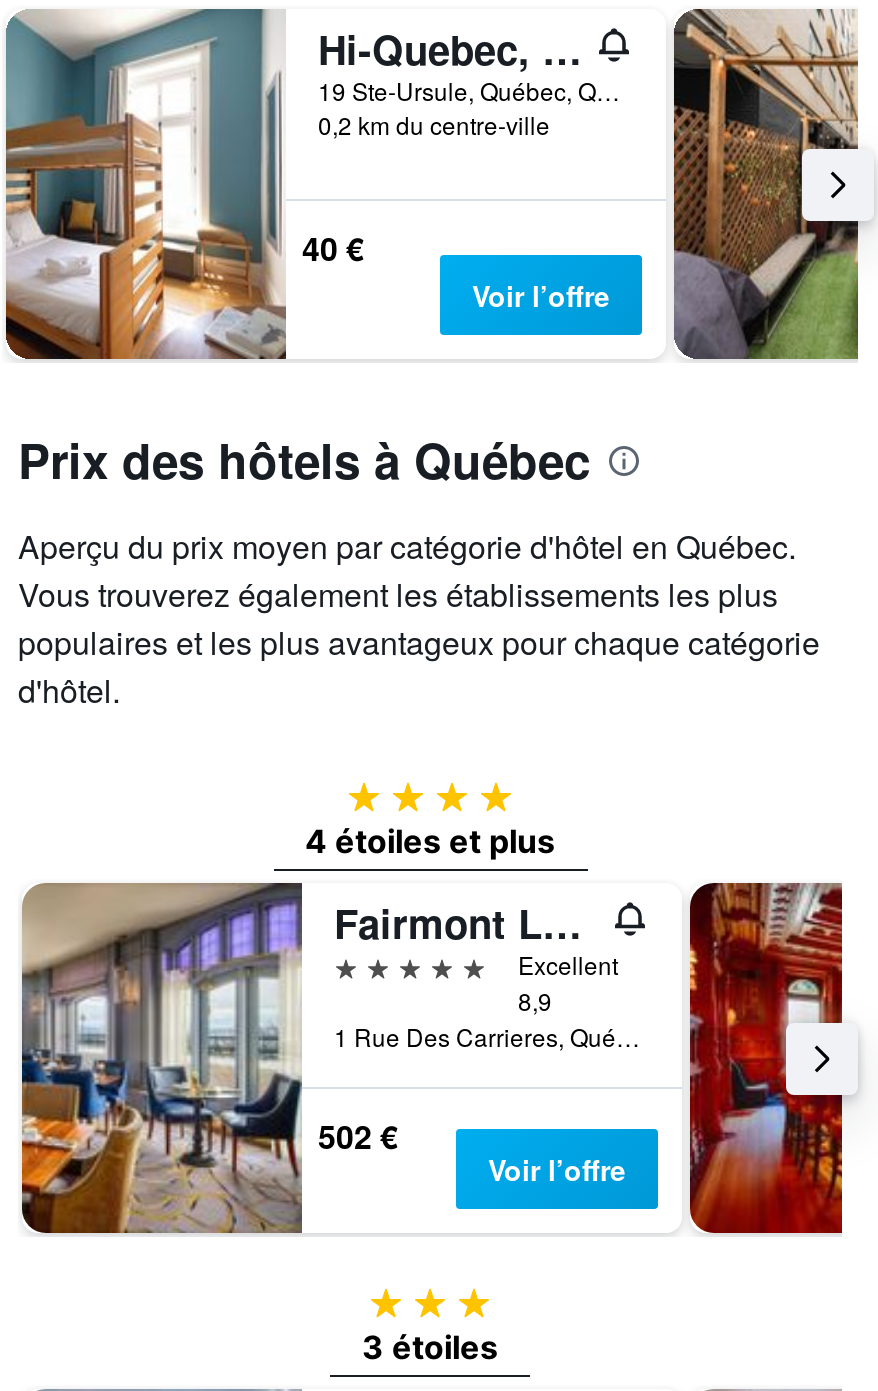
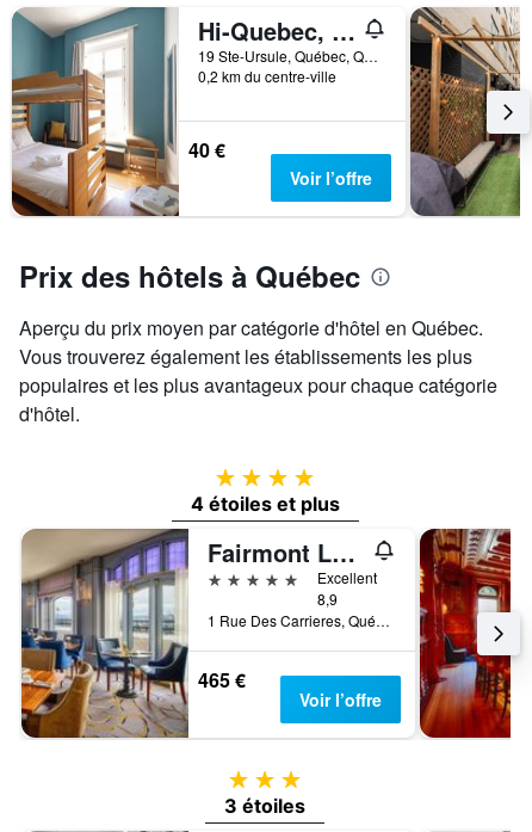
- 502 €
+ 465 €
